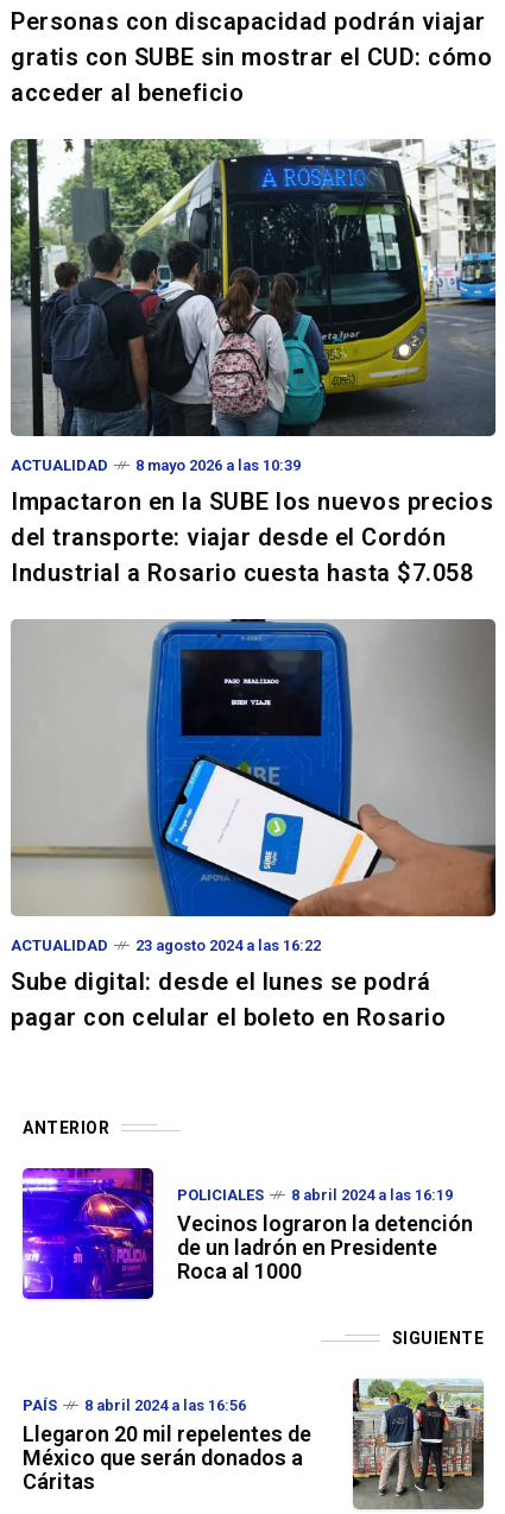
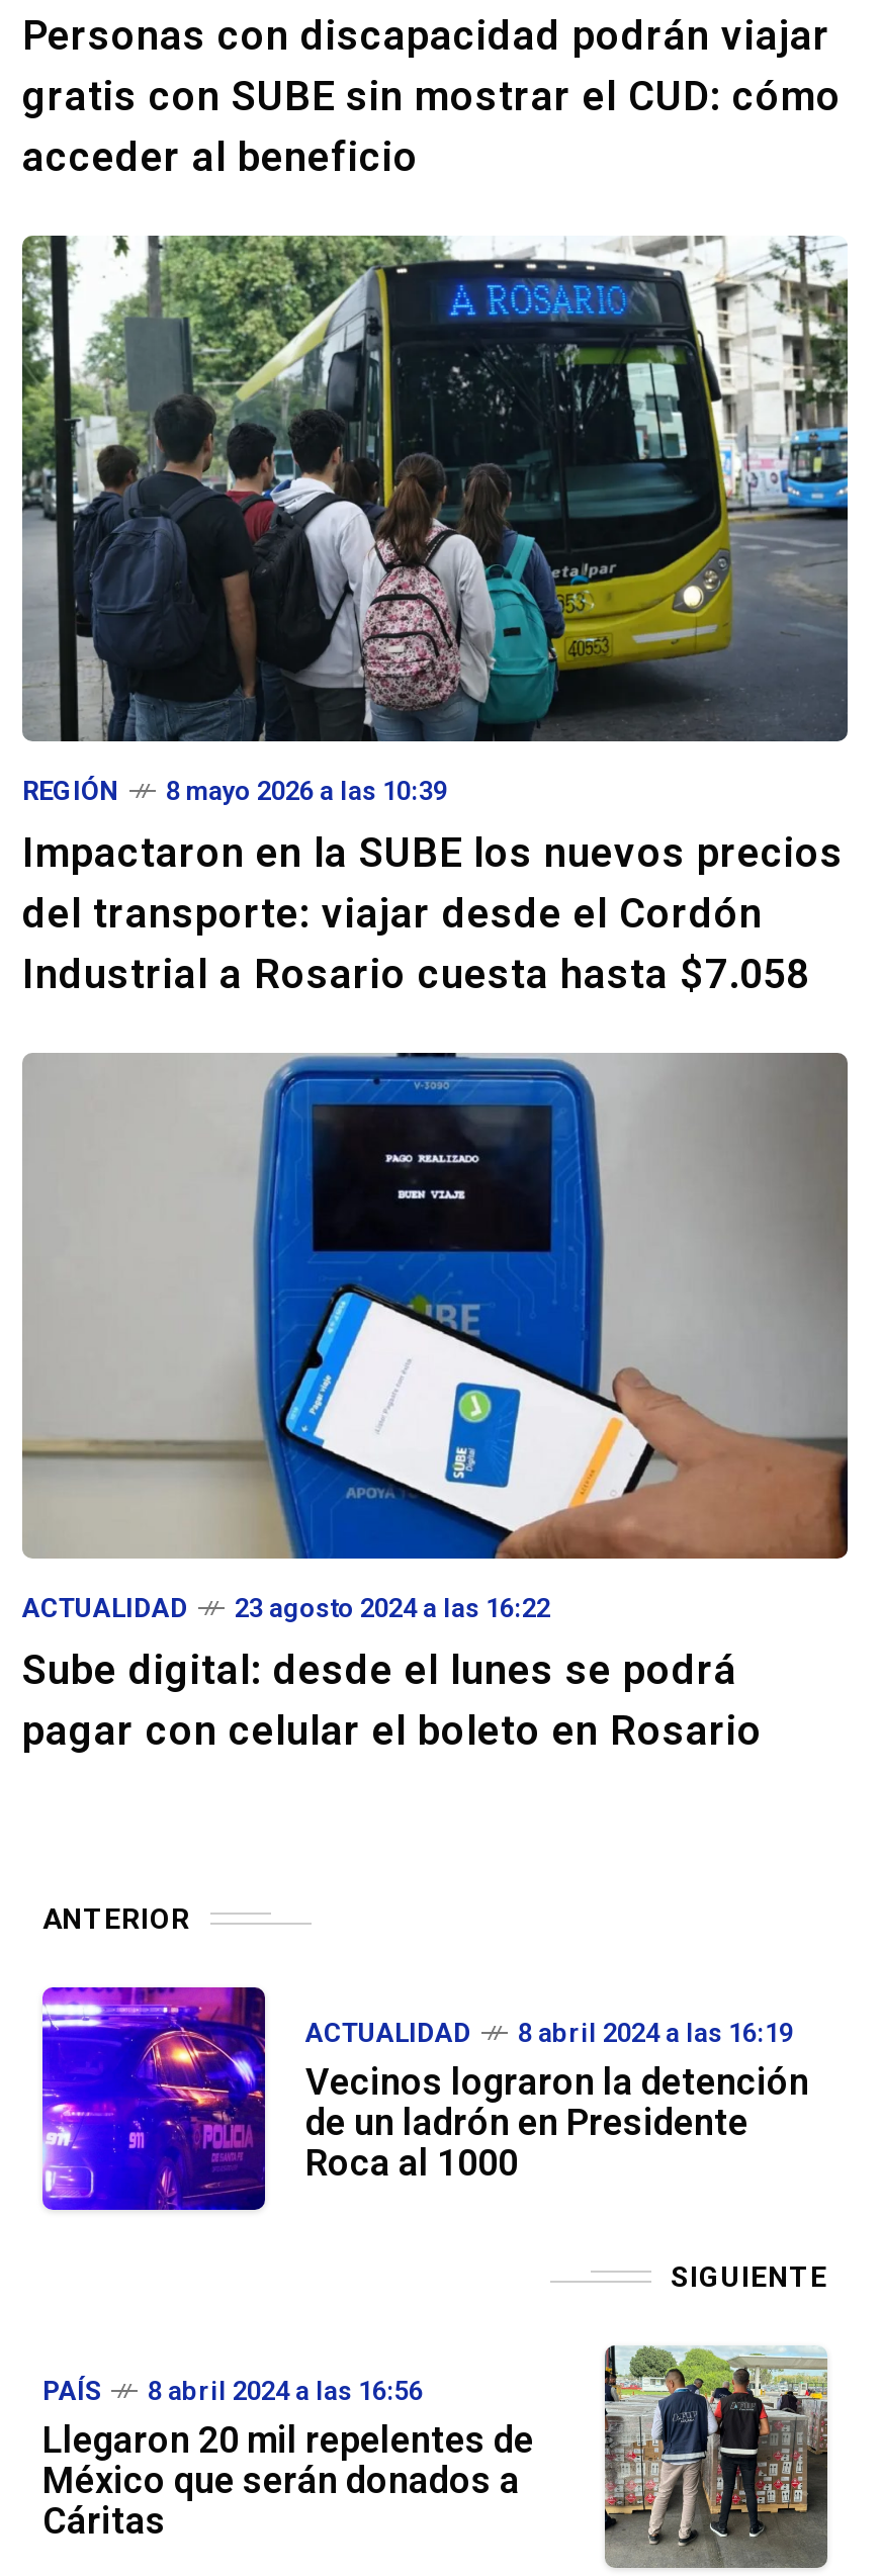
- ACTUALIDAD
+ REGIÓN

- POLICIALES
+ ACTUALIDAD
